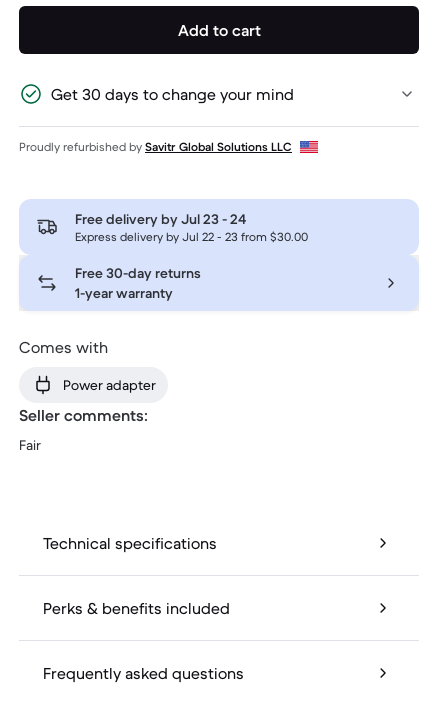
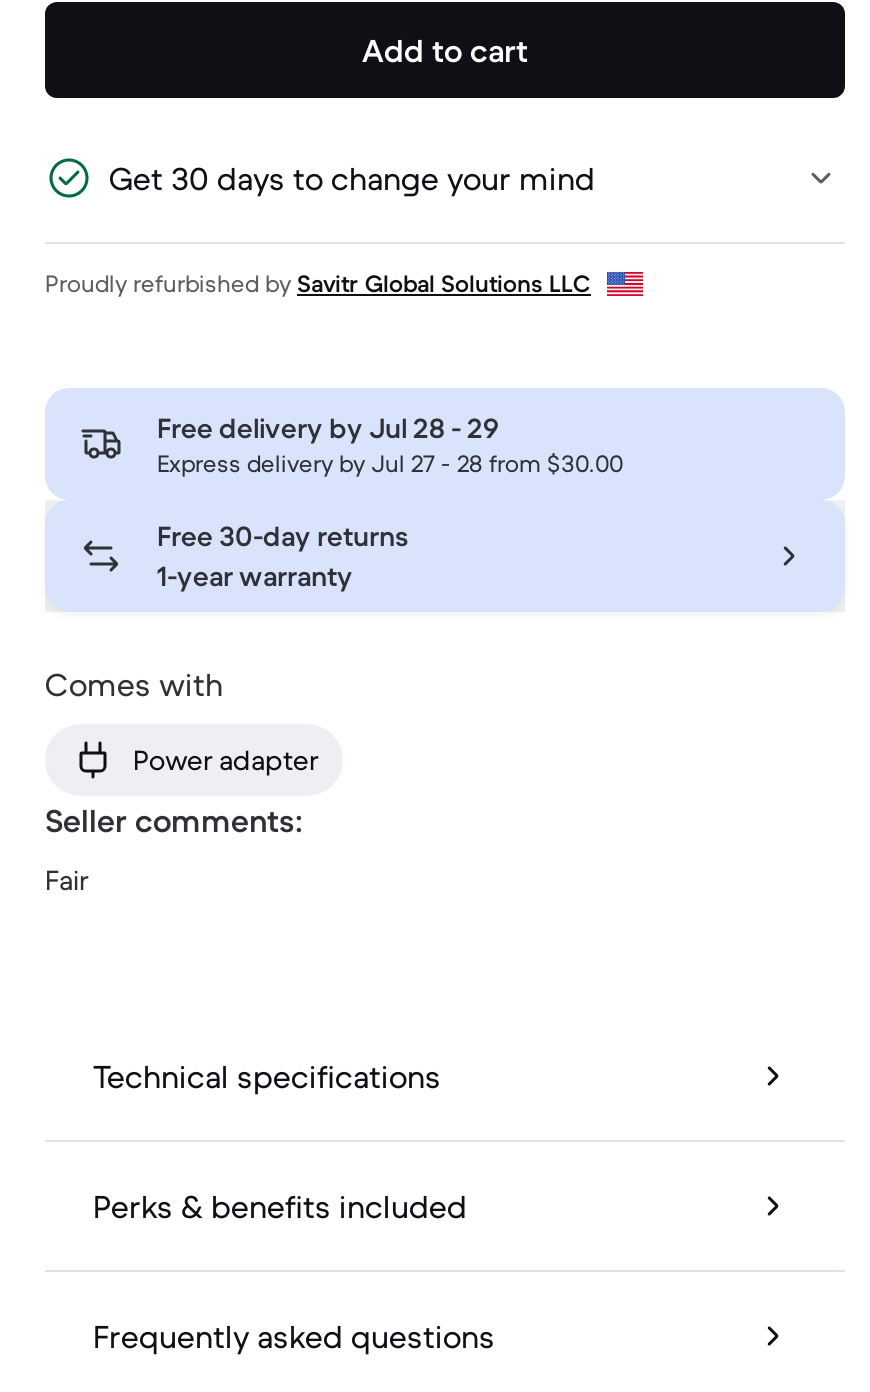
- Free delivery by Jul 23 - 24
+ Free delivery by Jul 28 - 29

- Express delivery by Jul 22 - 23 from $30.00
+ Express delivery by Jul 27 - 28 from $30.00
